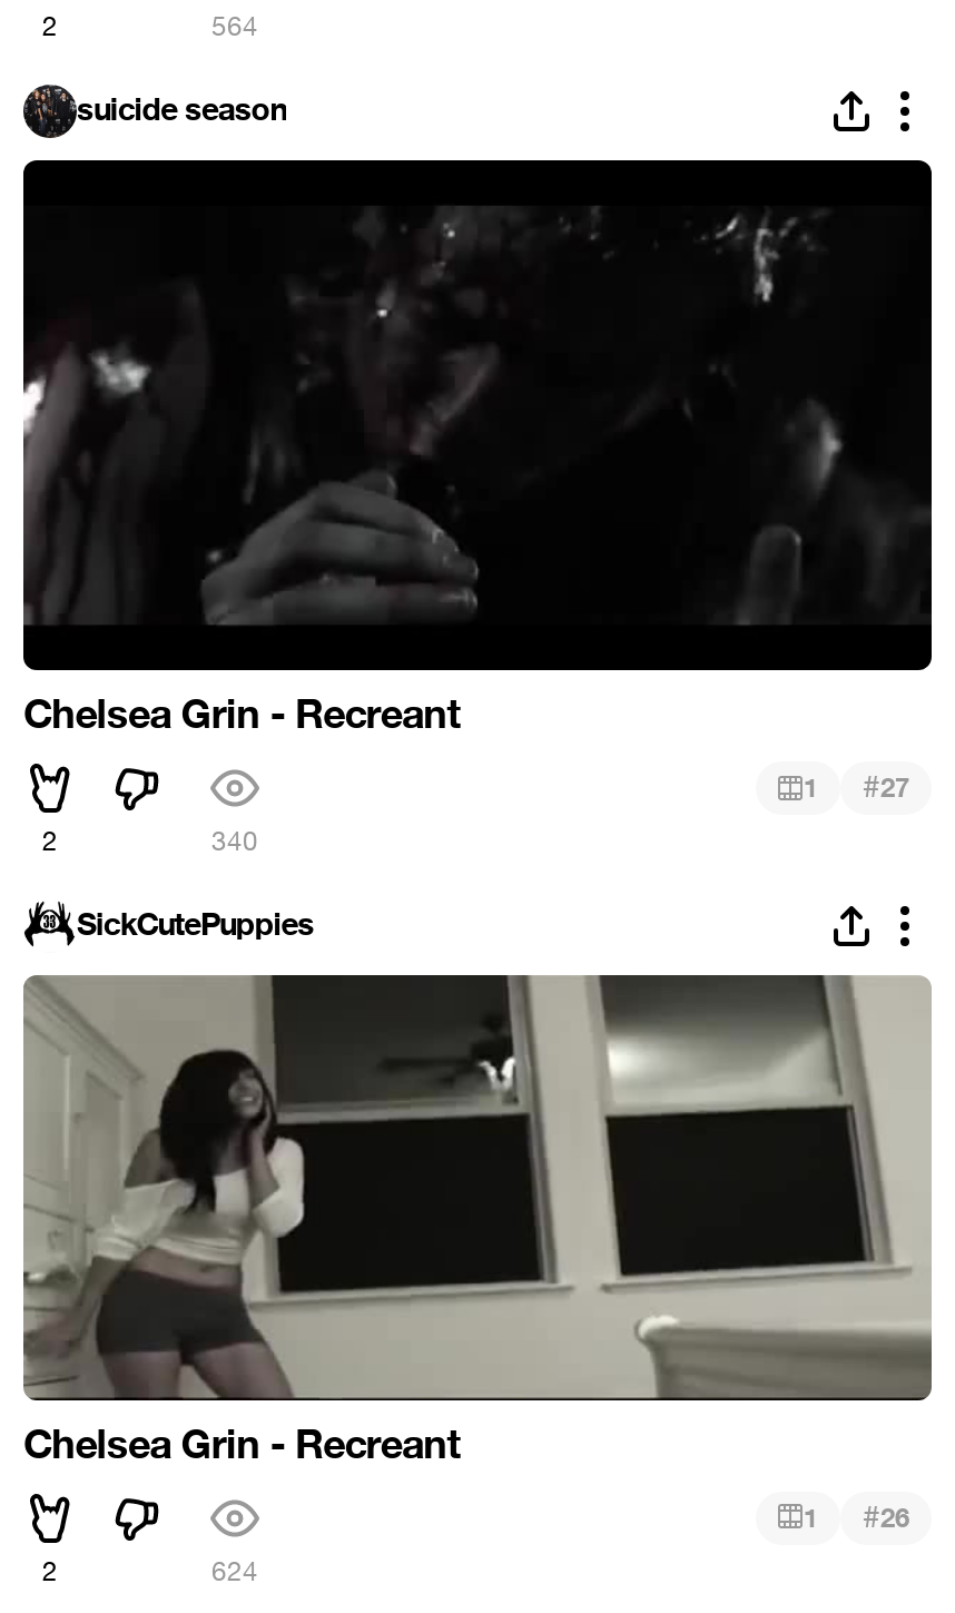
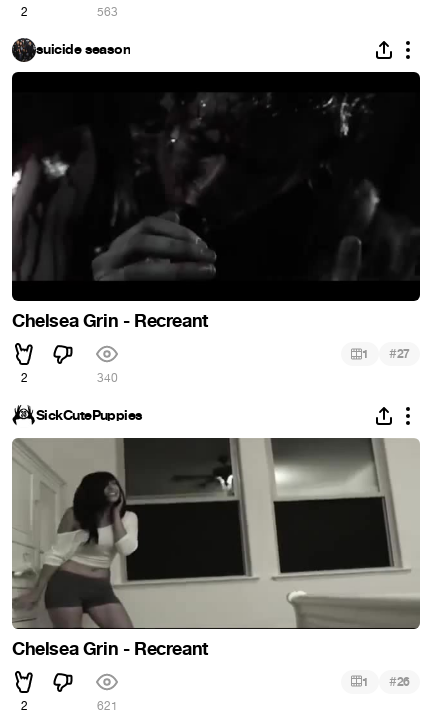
- 564
+ 563

- 624
+ 621
